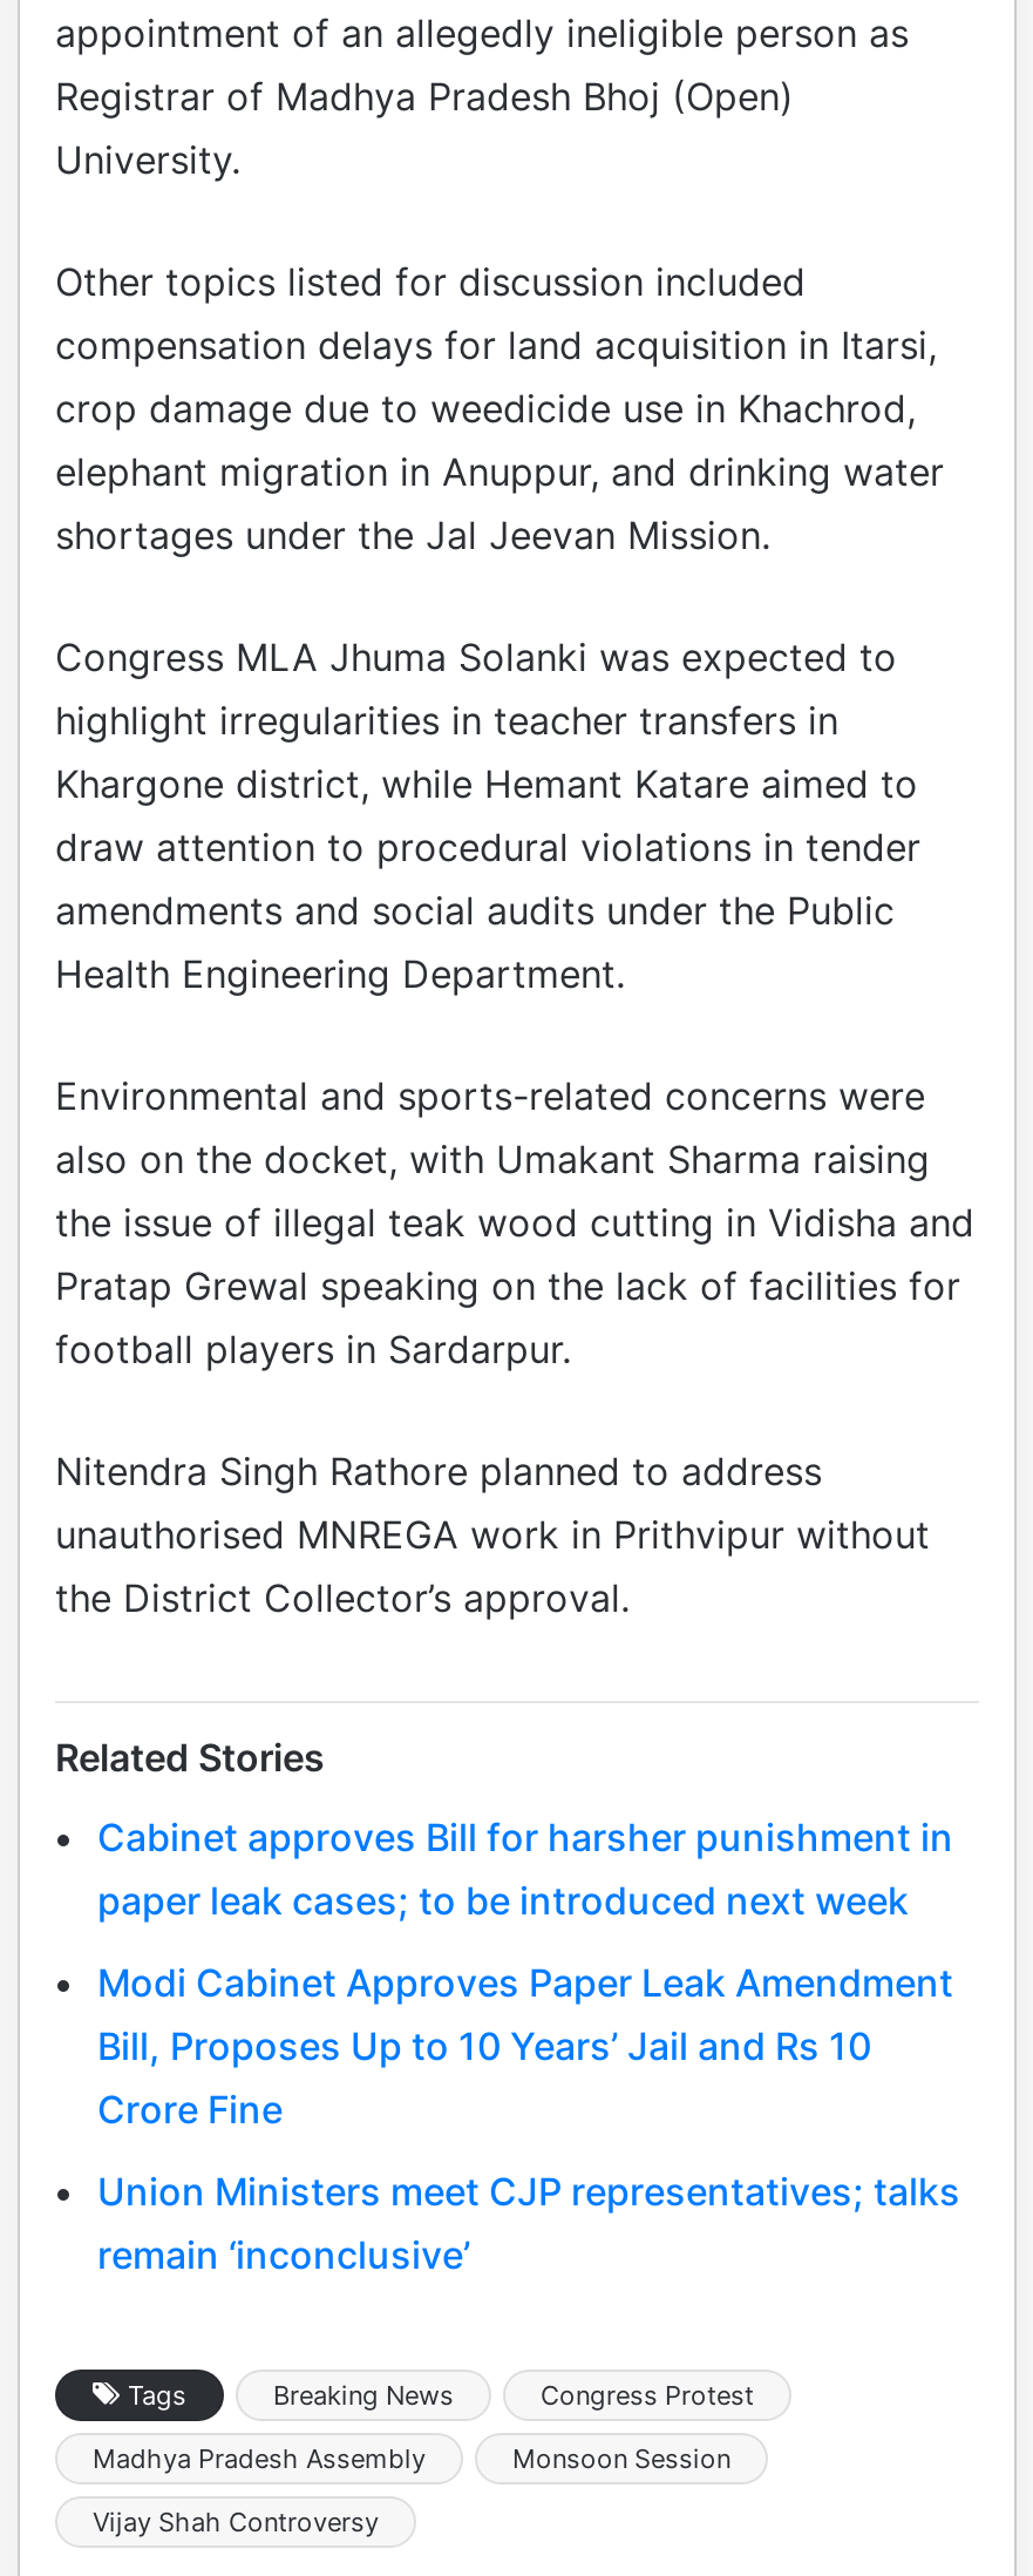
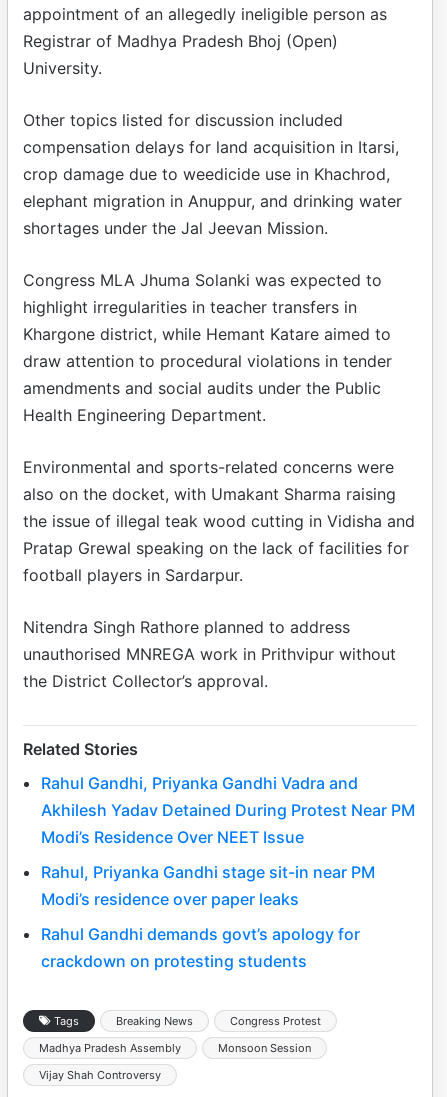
- Cabinet approves Bill for harsher punishment in
- paper leak cases; to be introduced next week
+ Rahul Gandhi, Priyanka Gandhi Vadra and
+ Akhilesh Yadav Detained During Protest Near PM
+ Modi’s Residence Over NEET Issue

- Modi Cabinet Approves Paper Leak Amendment
- Bill, Proposes Up to 10 Years’ Jail and Rs 10
- Crore Fine
+ Rahul, Priyanka Gandhi stage sit-in near PM
+ Modi’s residence over paper leaks

- Union Ministers meet CJP representatives; talks
- remain ‘inconclusive’
+ Rahul Gandhi demands govt’s apology for
+ crackdown on protesting students
